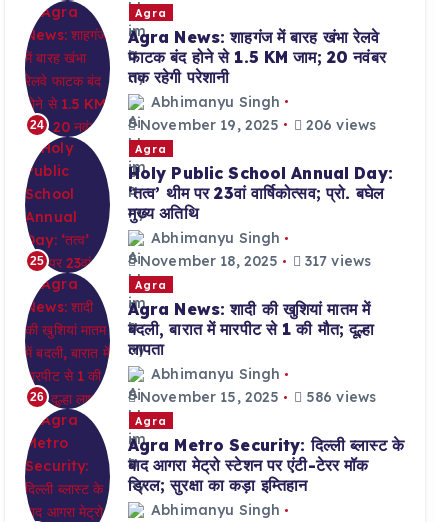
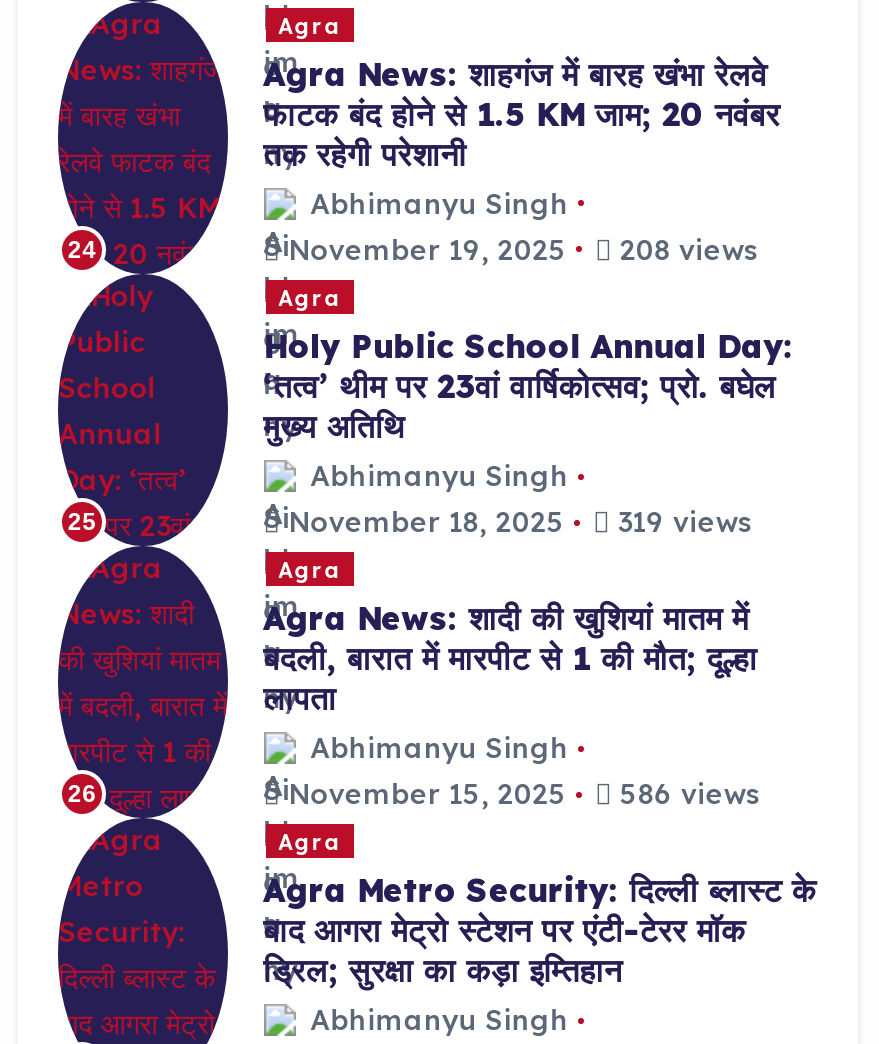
- November 19, 2025 206 views
+ November 19, 2025 208 views

- November 18, 2025 317 views
+ November 18, 2025 319 views
